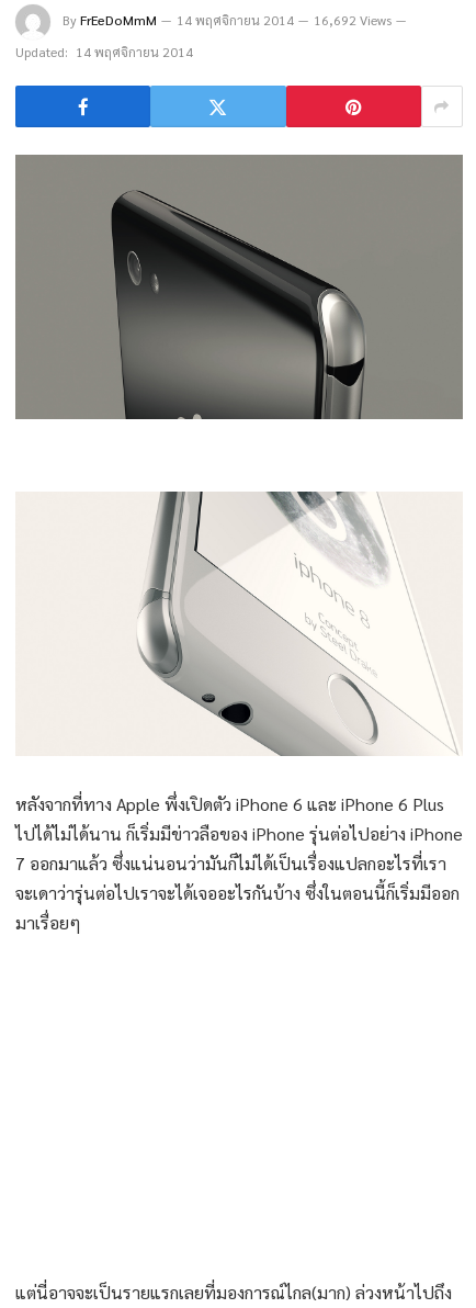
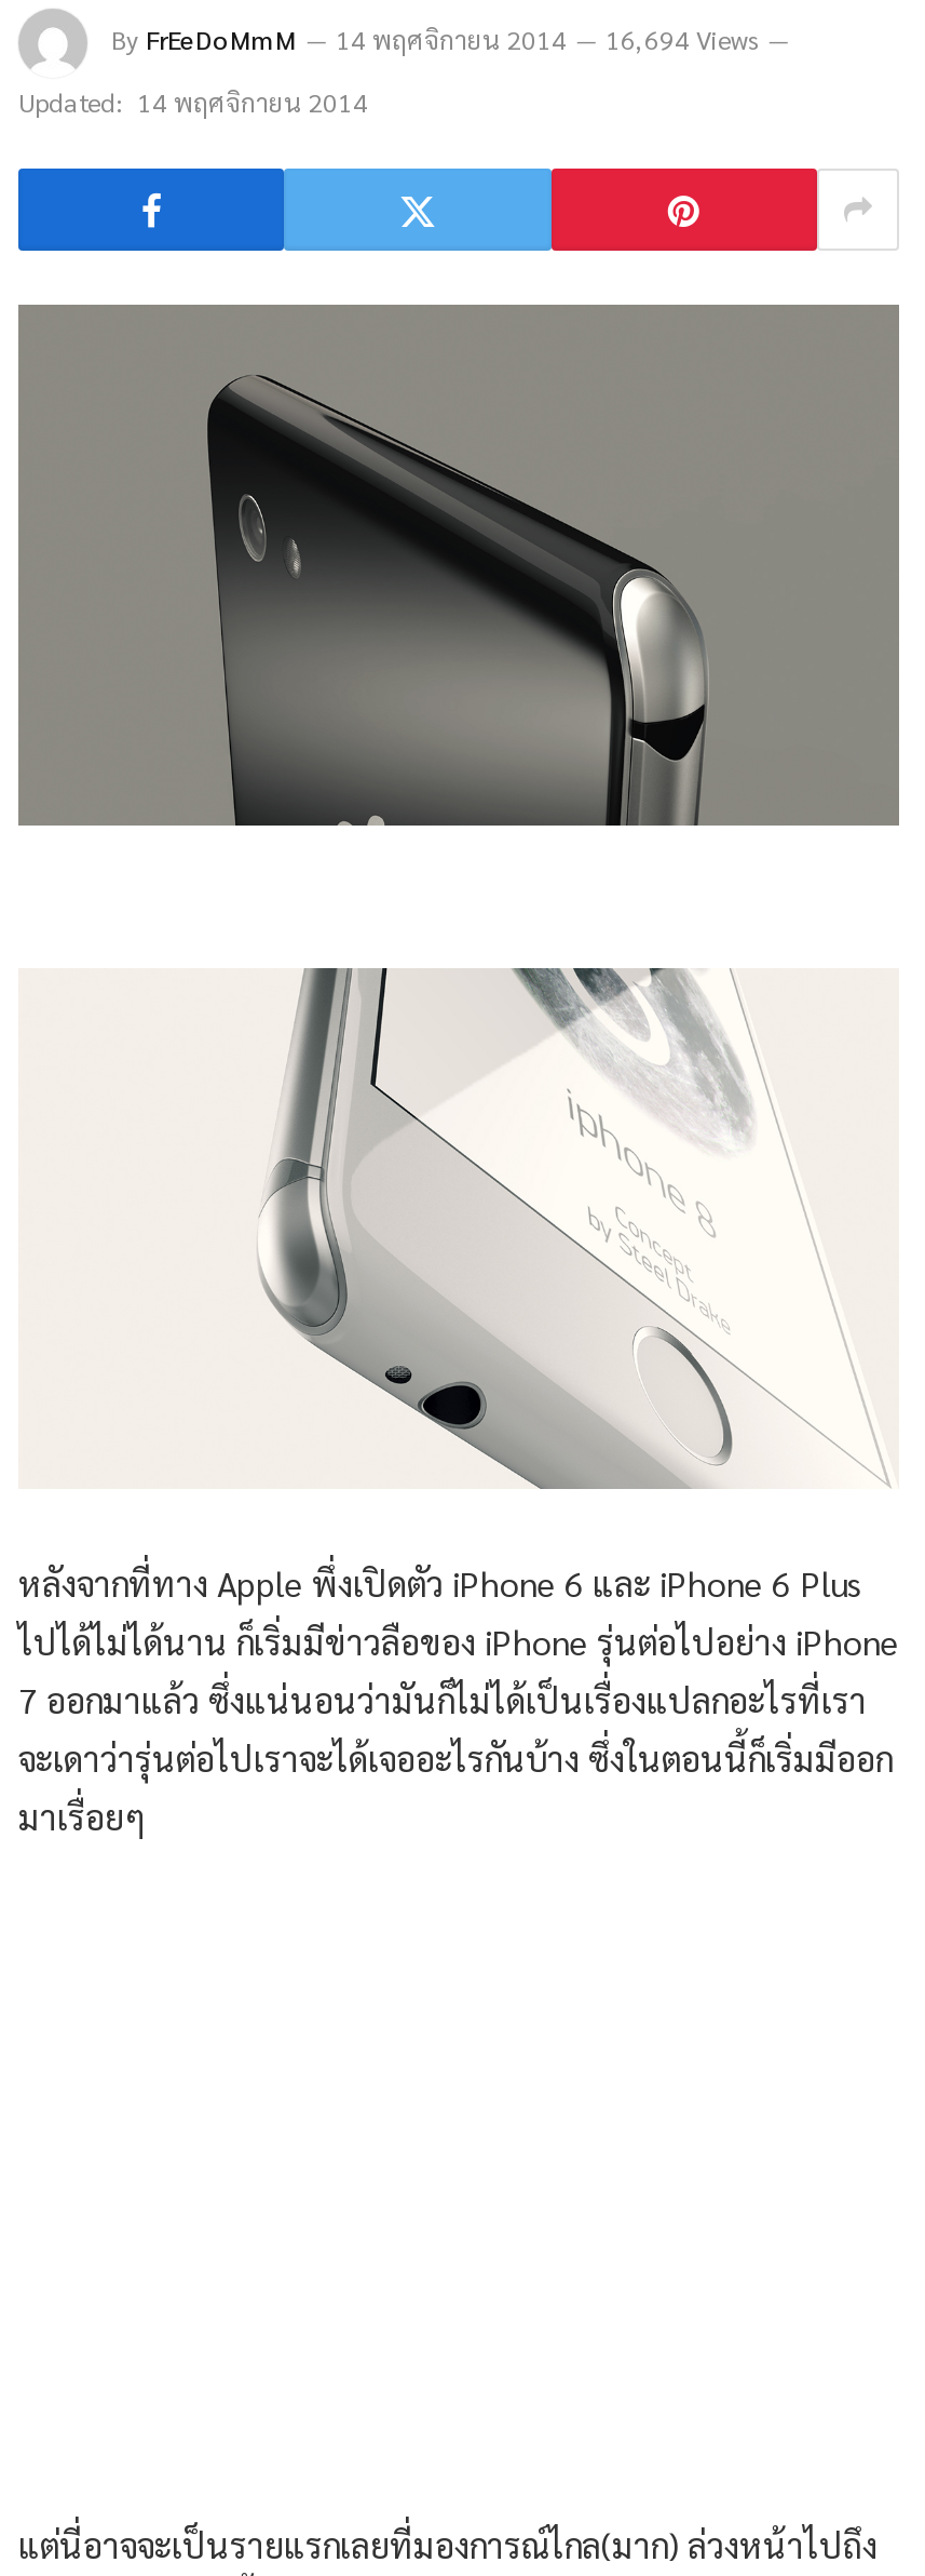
- By FrEeDoMmM 14 พฤศจิกายน 2014 16,692 Views
+ By FrEeDoMmM 14 พฤศจิกายน 2014 16,694 Views
